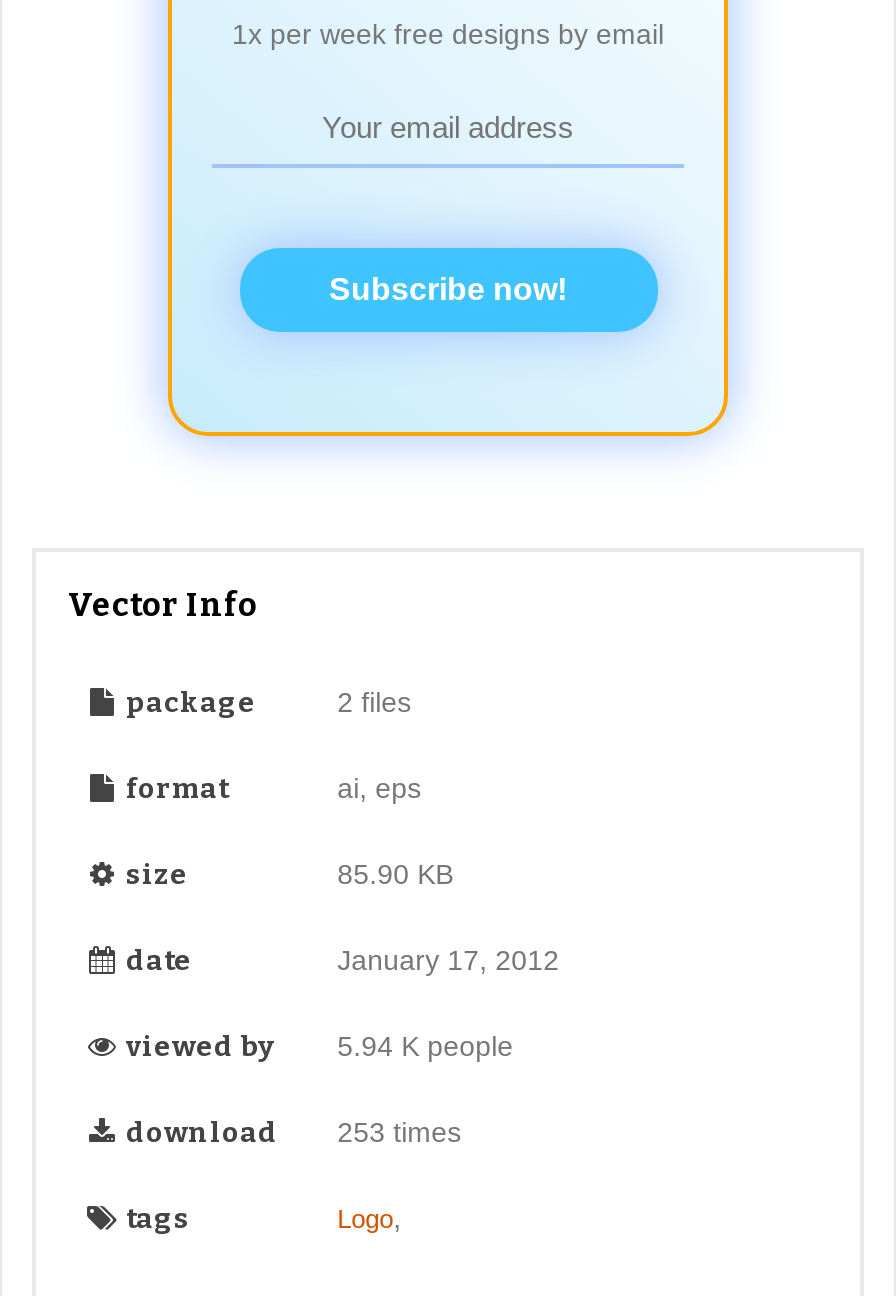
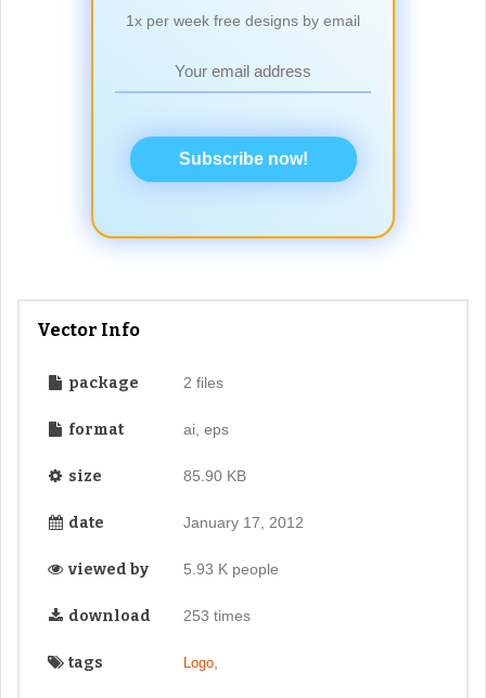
- viewed by 5.94 K people
+ viewed by 5.93 K people
